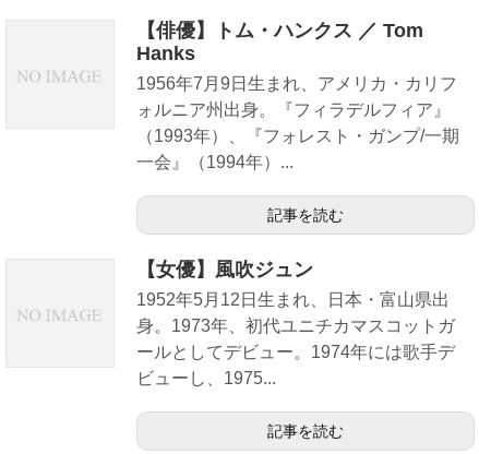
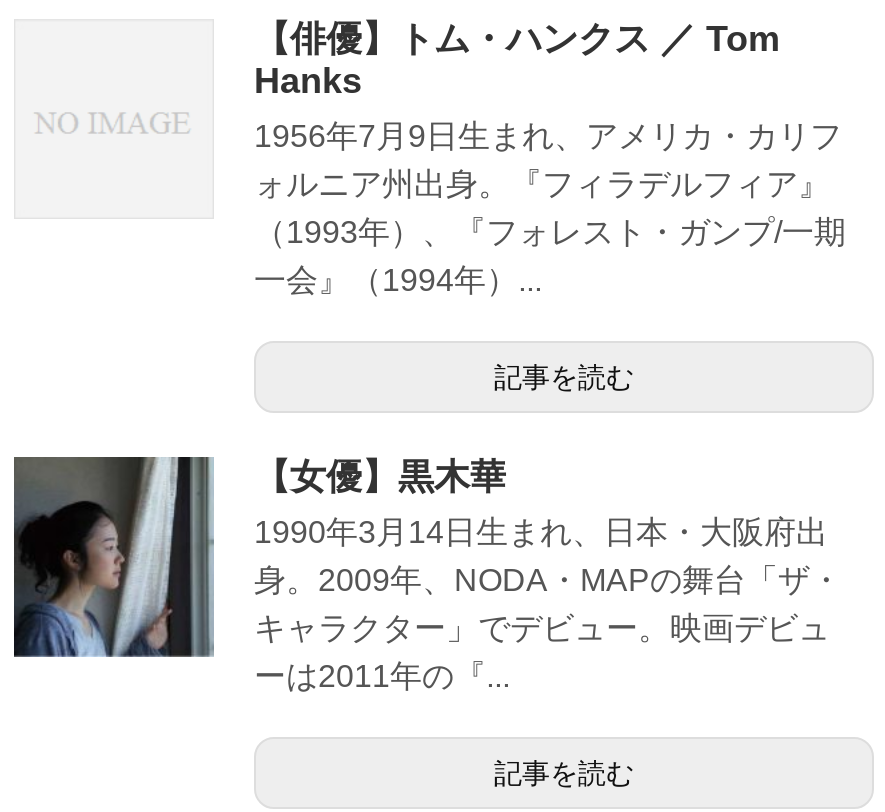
+ [image]

- 【女優】風吹ジュン
- 1952年5月12日生まれ、日本・富山県出
- 身。1973年、初代ユニチカマスコットガ
- ールとしてデビュー。1974年には歌手デ
- ビューし、1975...
+ 【女優】黒木華
+ 1990年3月14日生まれ、日本・大阪府出
+ 身。2009年、NODA・MAPの舞台「ザ・
+ キャラクター」でデビュー。映画デビュ
+ ーは2011年の『...
